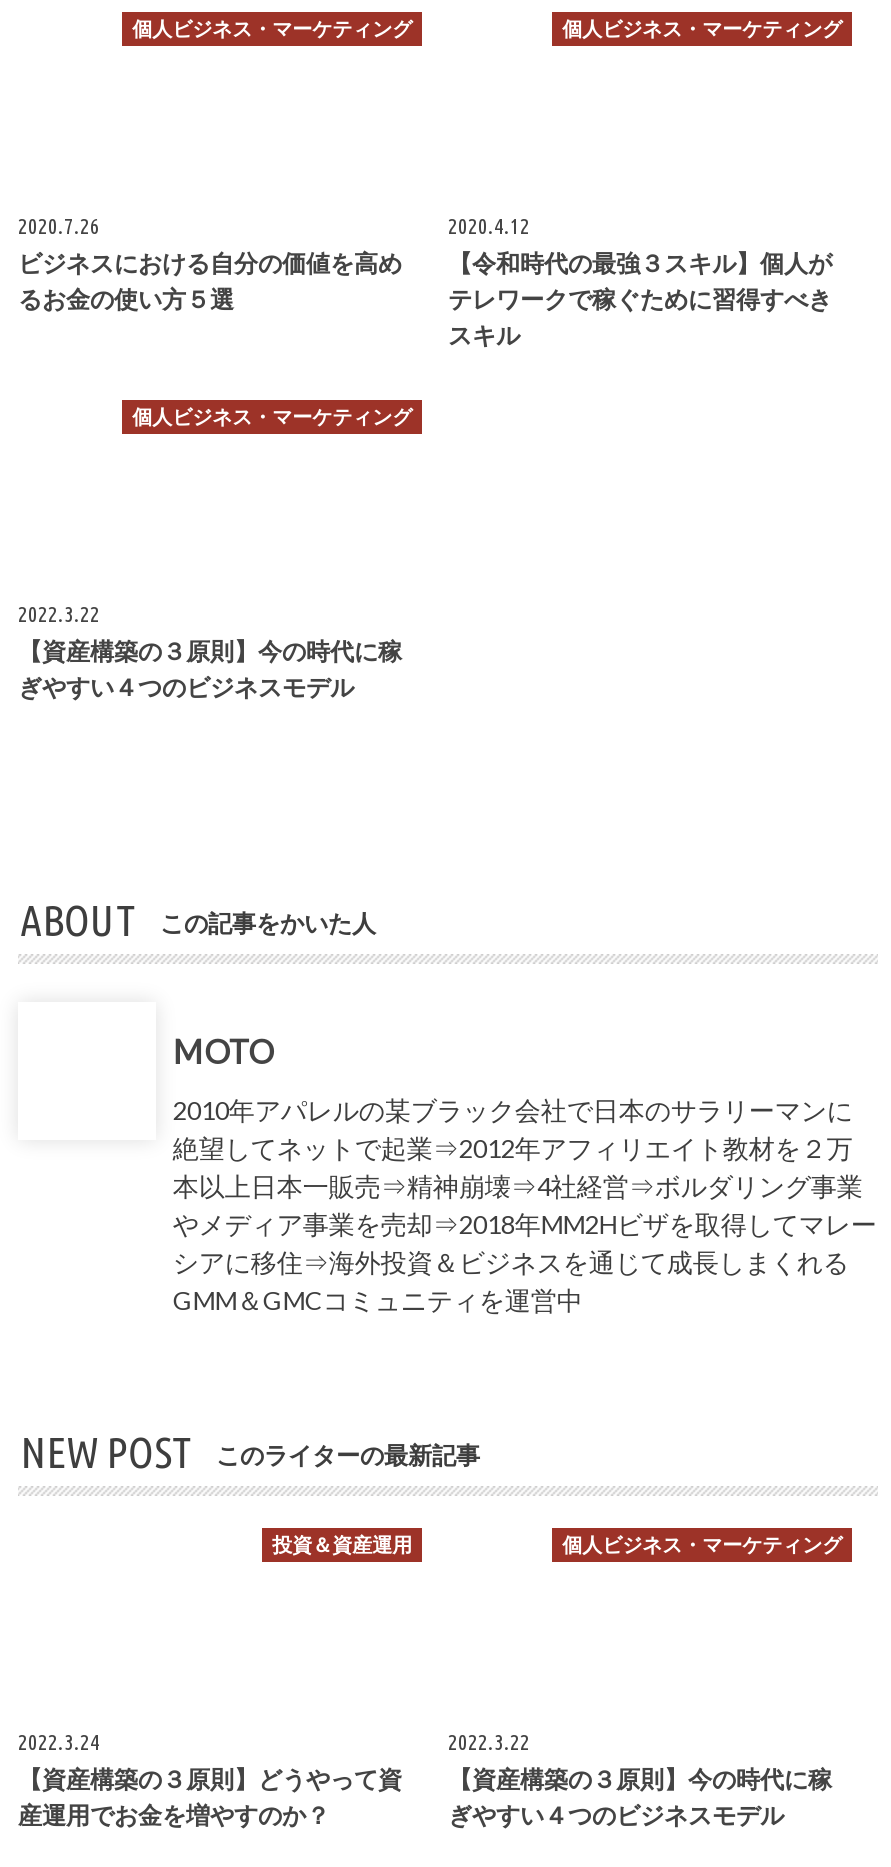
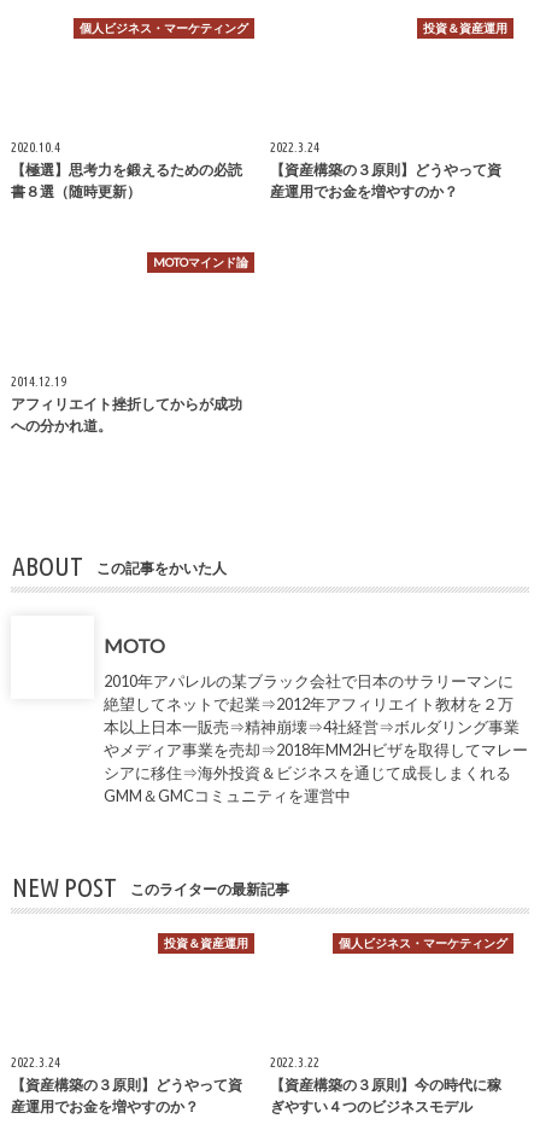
- 個人ビジネス・マーケティング
+ 投資＆資産運用

- 2020.7.26
- ビジネスにおける自分の価値を高め
- るお金の使い方５選
+ 2020.10.4
+ 【極選】思考力を鍛えるための必読
+ 書８選（随時更新）

- 2020.4.12
- 【令和時代の最強３スキル】個人が
- テレワークで稼ぐために習得すべき
- スキル
+ 2022.3.24
+ 【資産構築の３原則】どうやって資
+ 産運用でお金を増やすのか？

- 個人ビジネス・マーケティング
+ MOTOマインド論

- 2022.3.22
- 【資産構築の３原則】今の時代に稼
- ぎやすい４つのビジネスモデル
+ 2014.12.19
+ アフィリエイト挫折してからが成功
+ への分かれ道。
